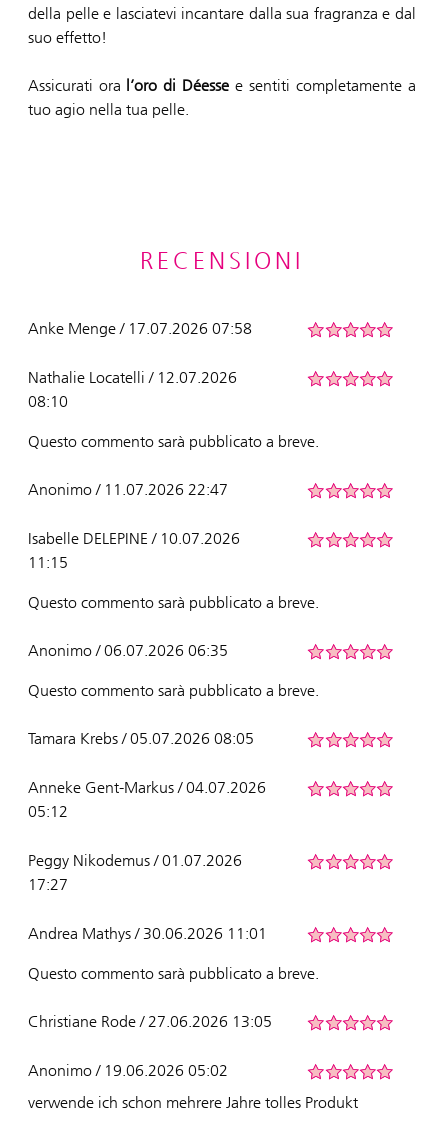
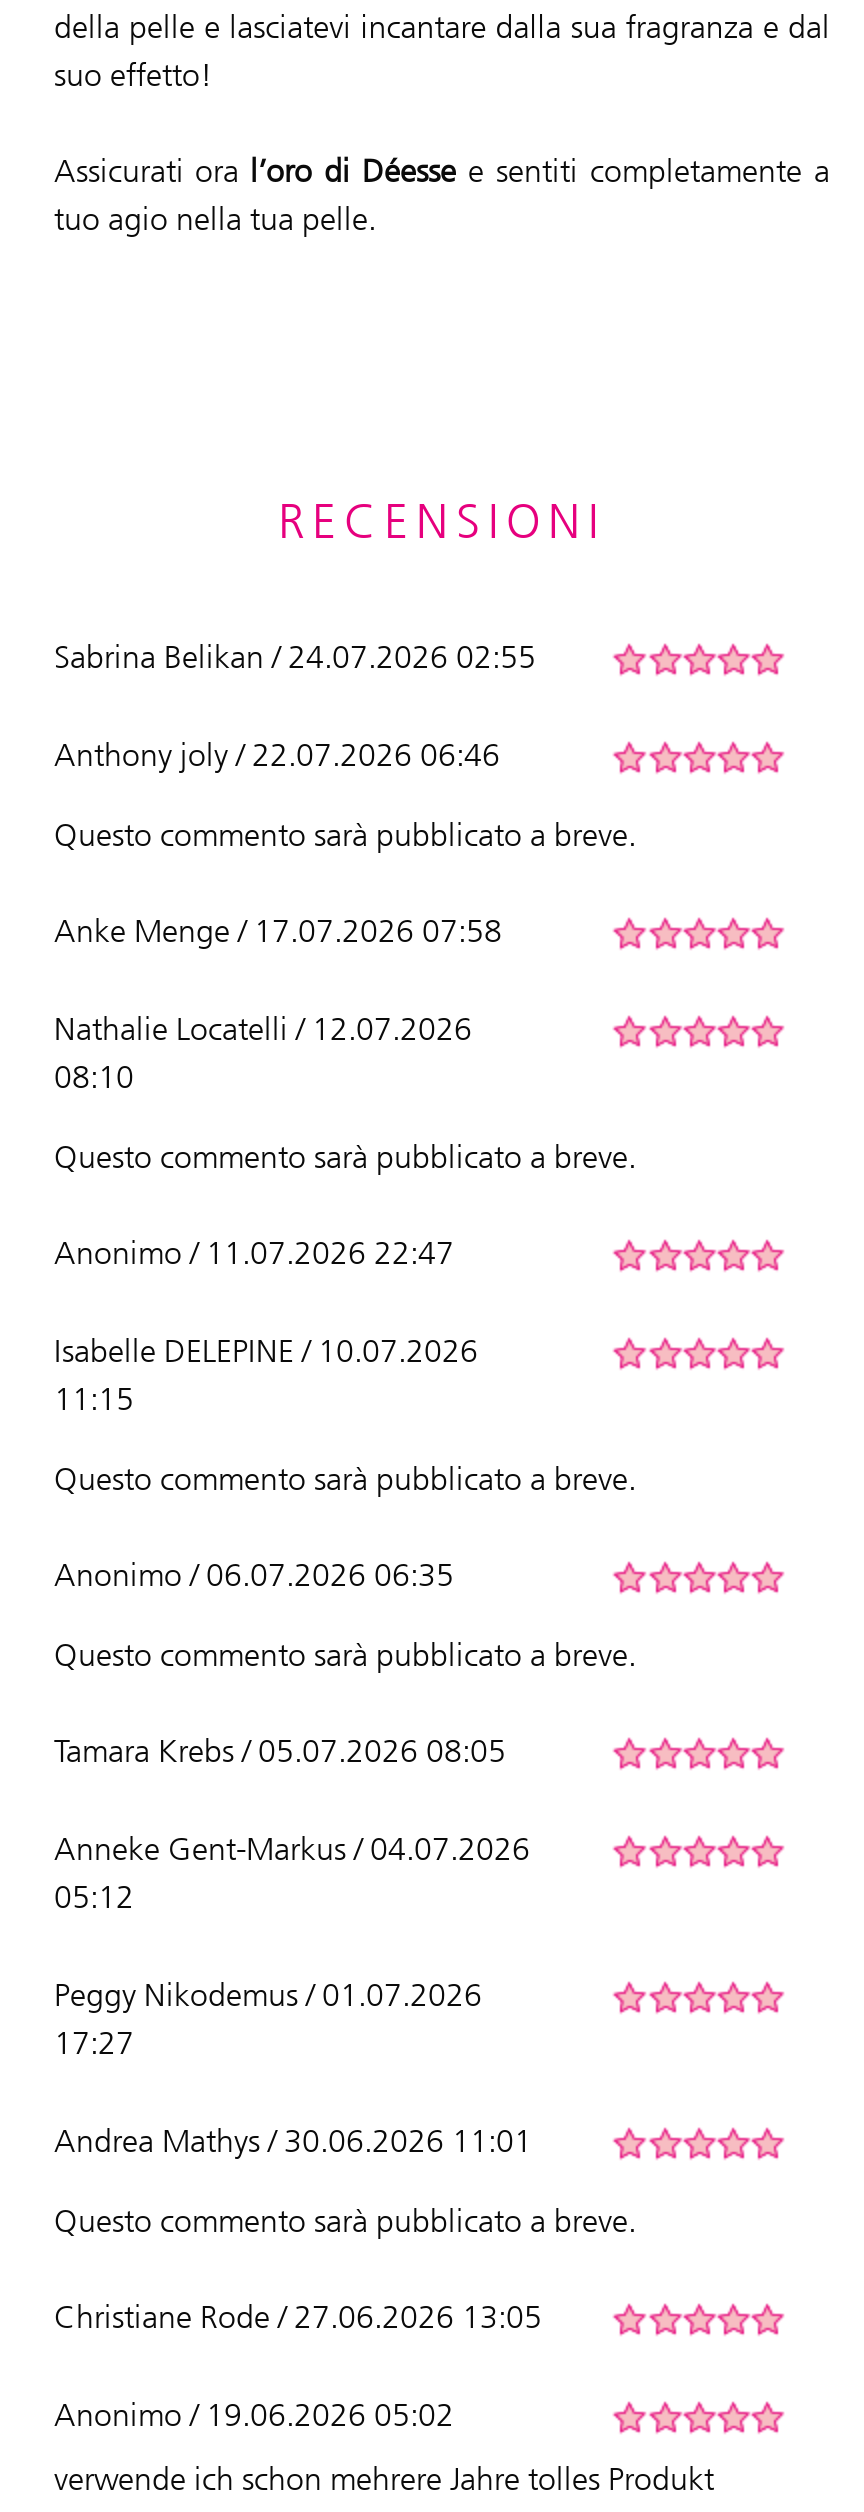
+ Sabrina Belikan / 24.07.2026 02:55
+ Anthony joly / 22.07.2026 06:46
+ Questo commento sarà pubblicato a breve.
